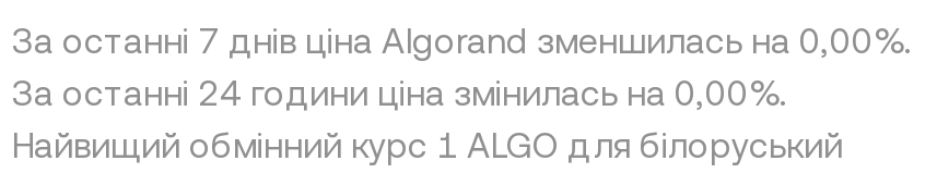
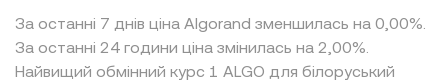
- За останні 24 години ціна змінилась на 0,00%.
+ За останні 24 години ціна змінилась на 2,00%.
